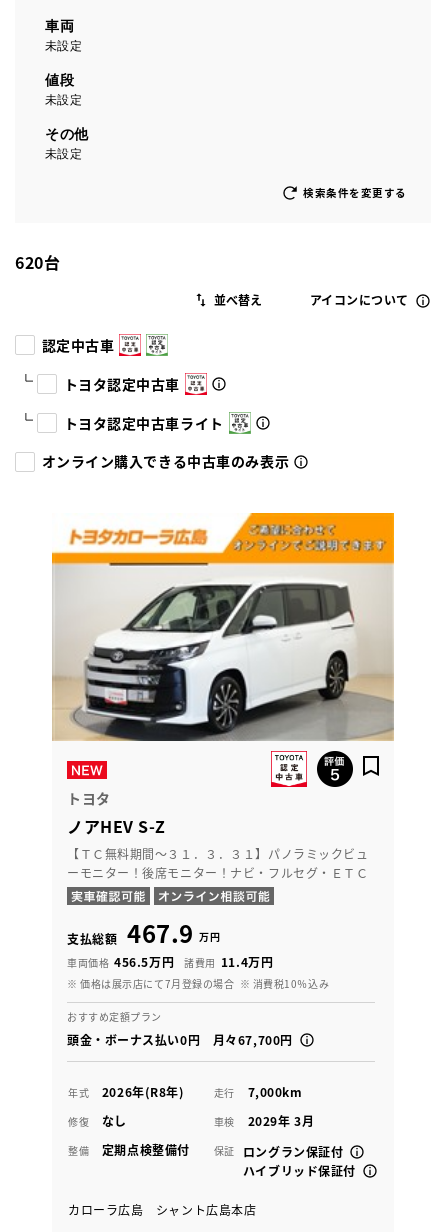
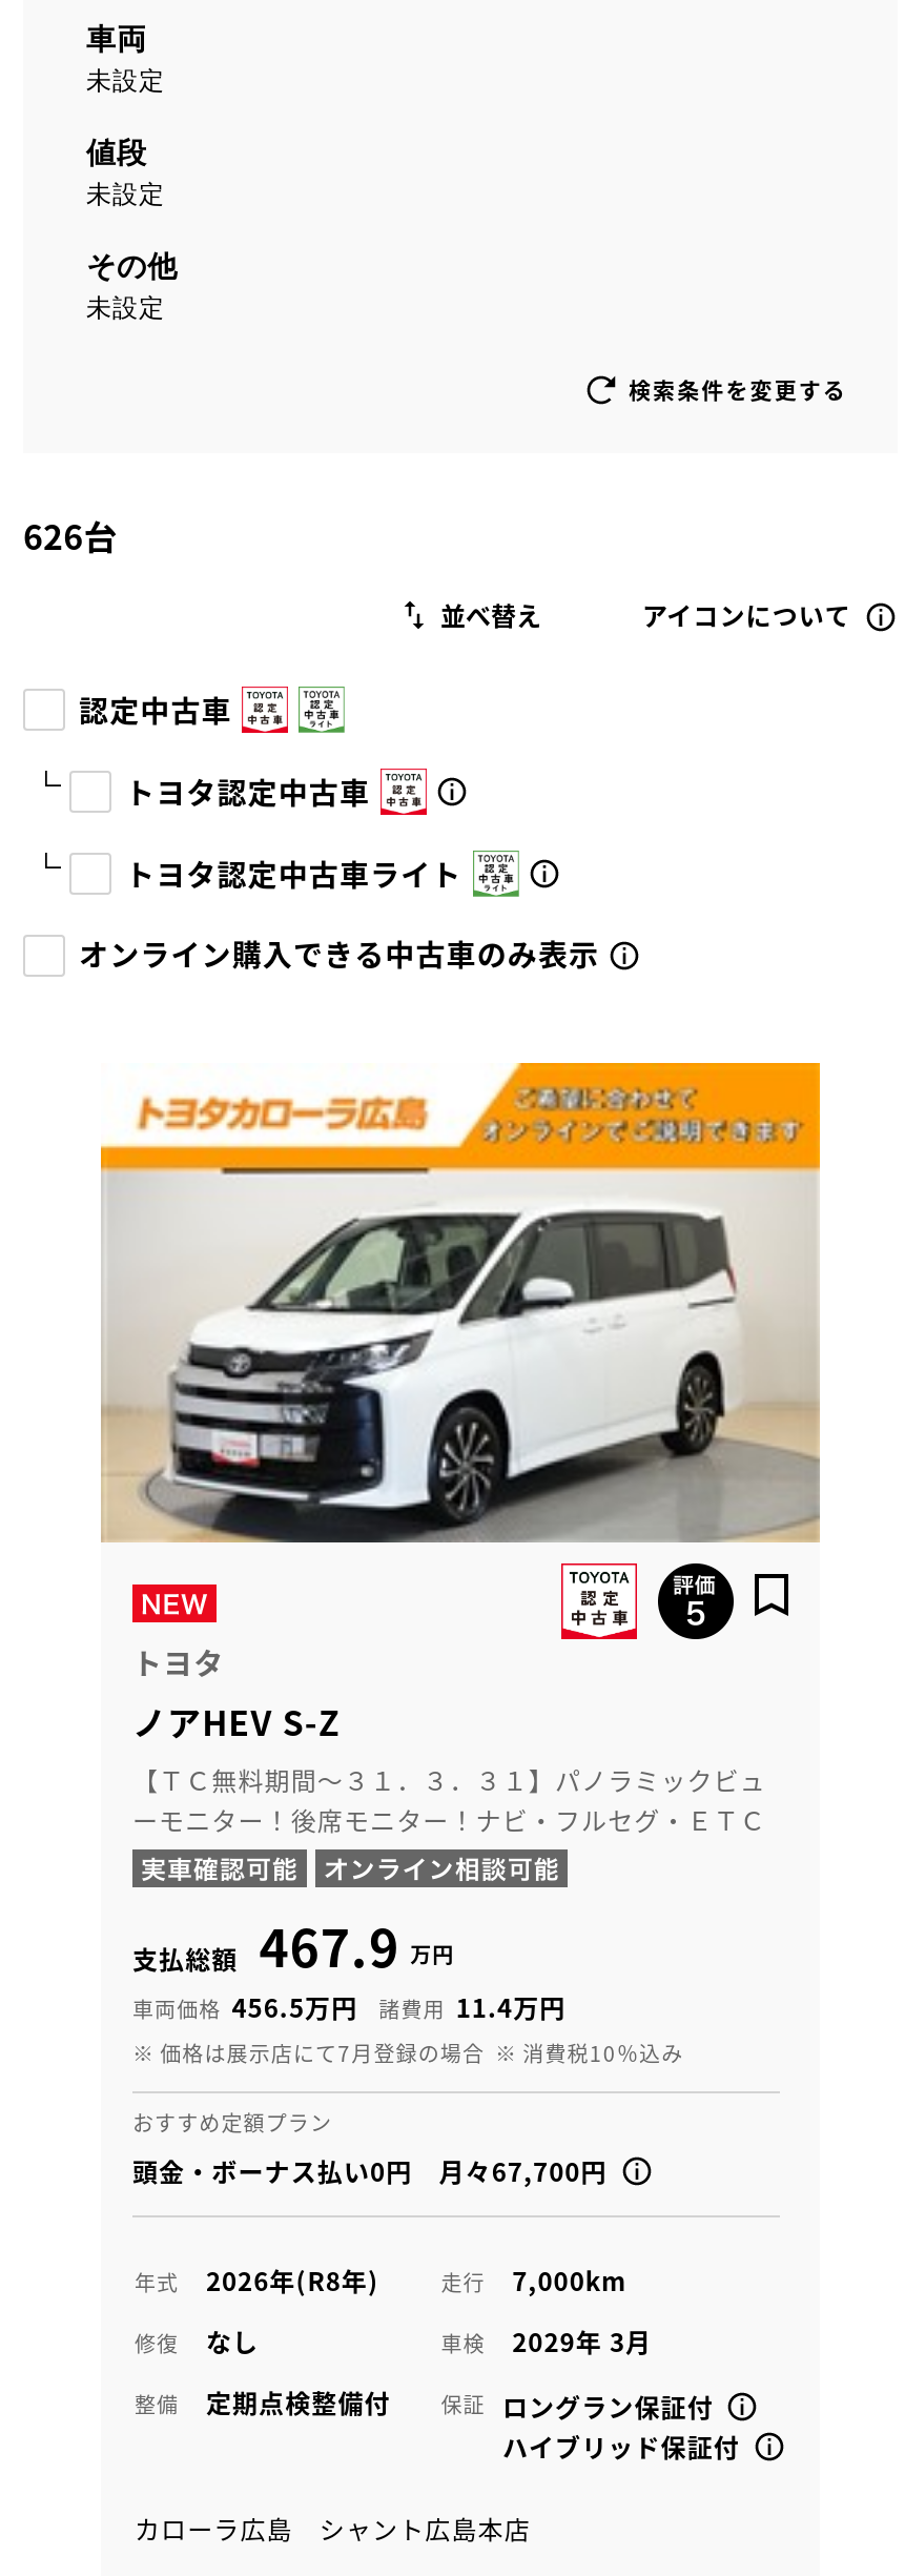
- 620台
+ 626台
